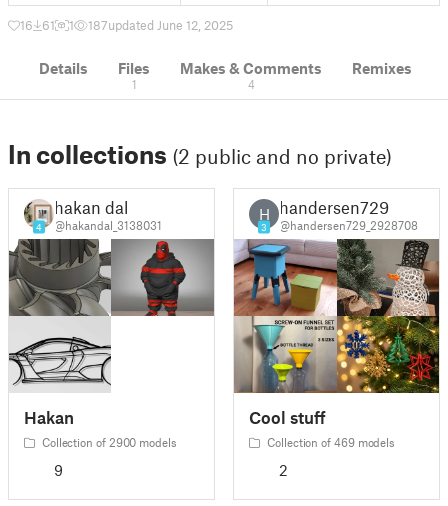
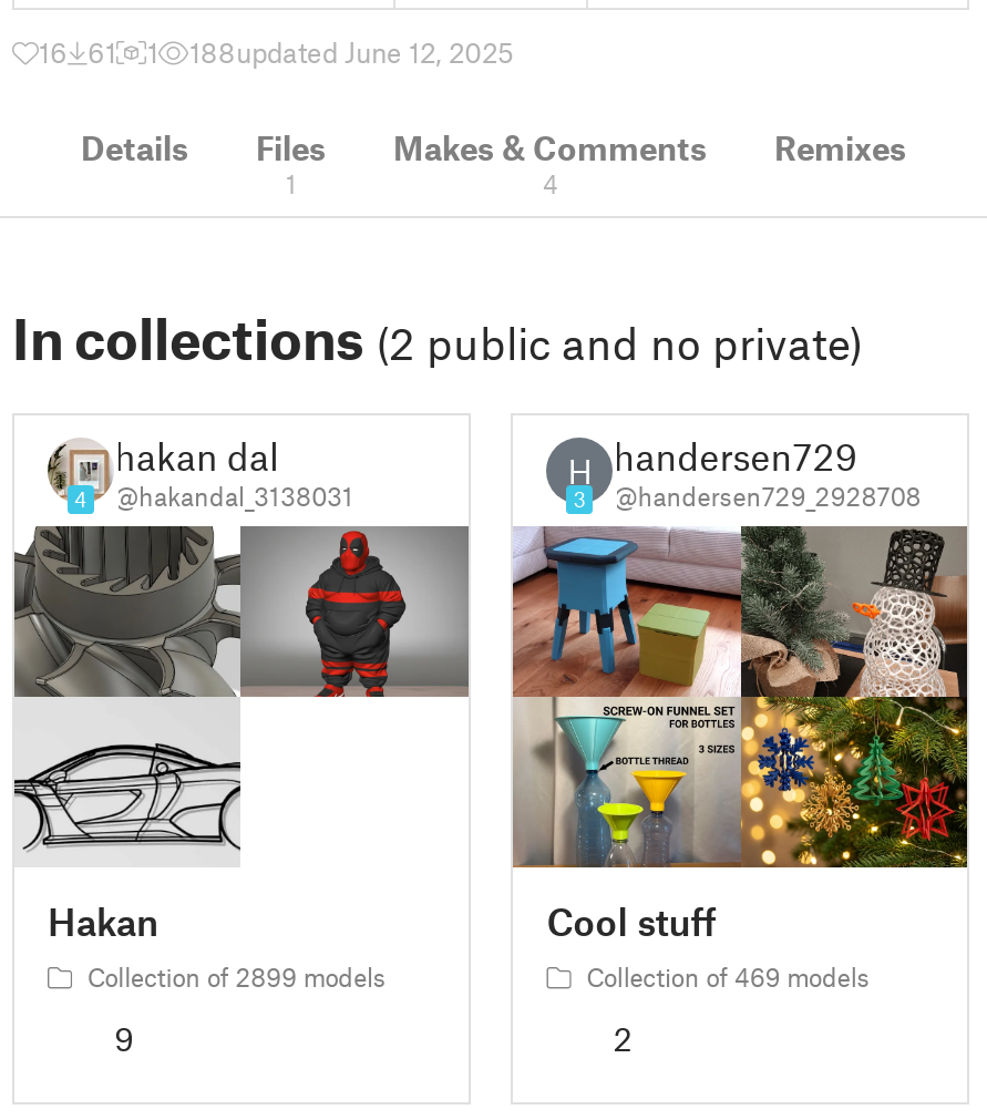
- 16 61 1 187updated June 12, 2025
+ 16 61 1 188updated June 12, 2025

- Collection of 2900 models
+ Collection of 2899 models
